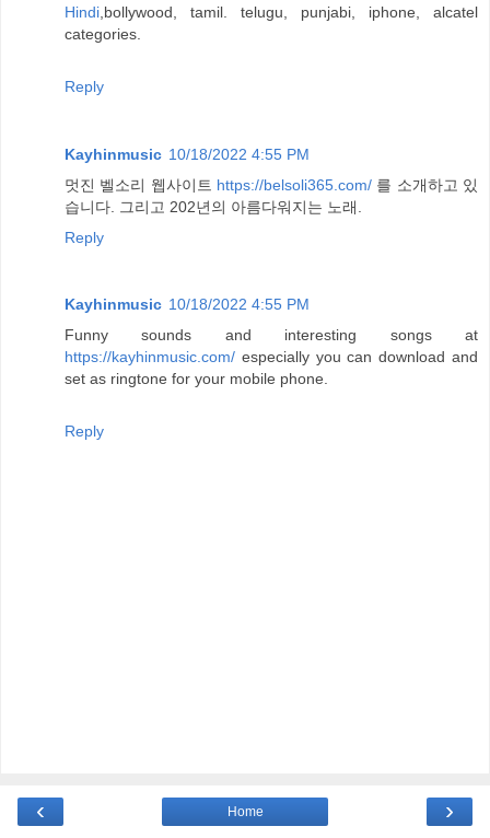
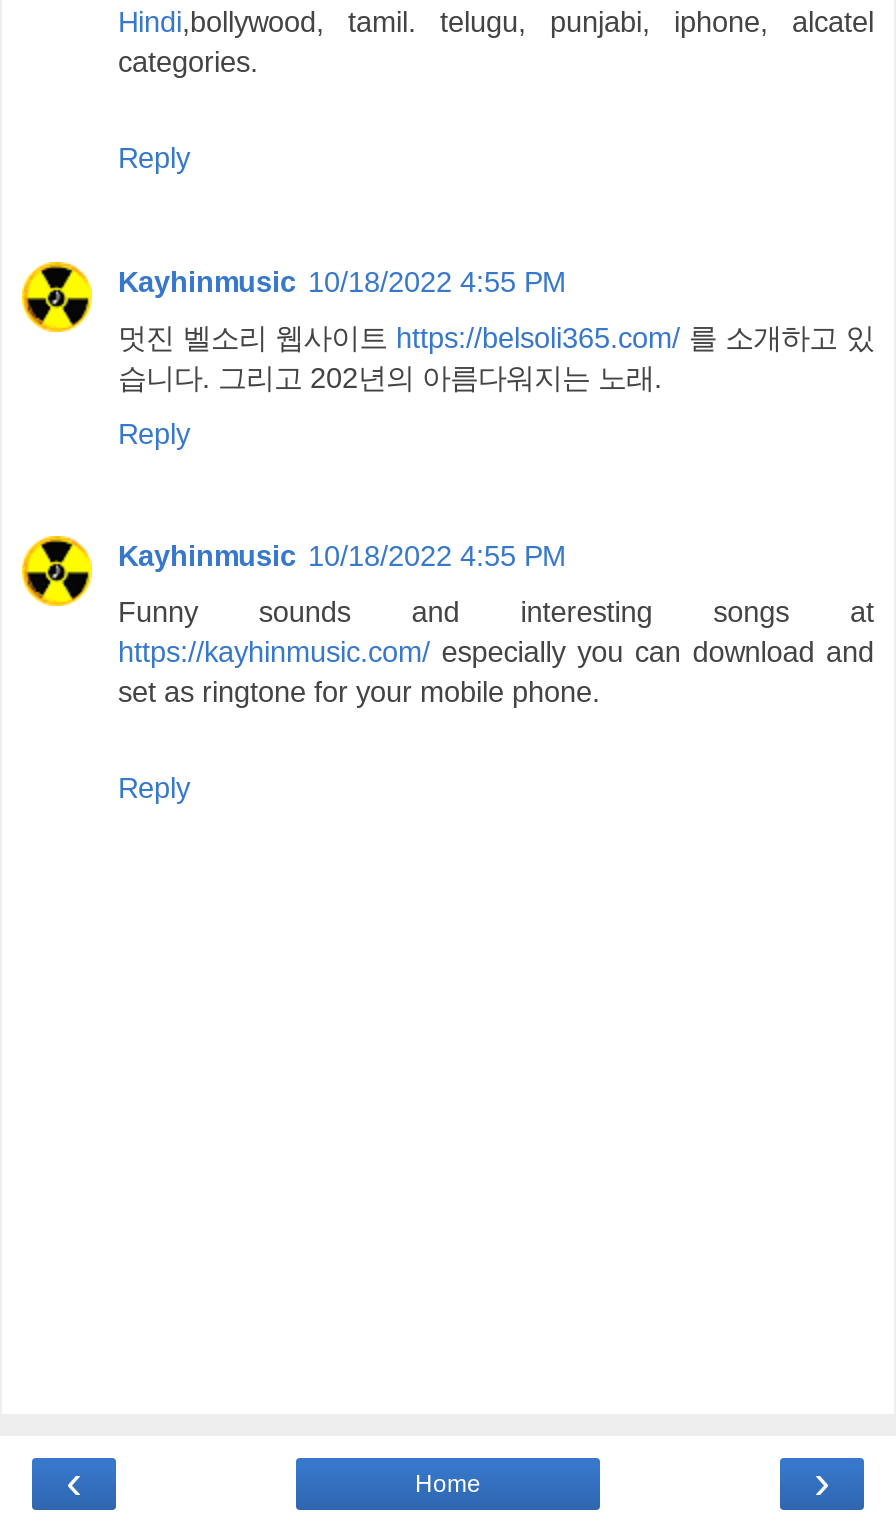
+ [image]

+ [image]
